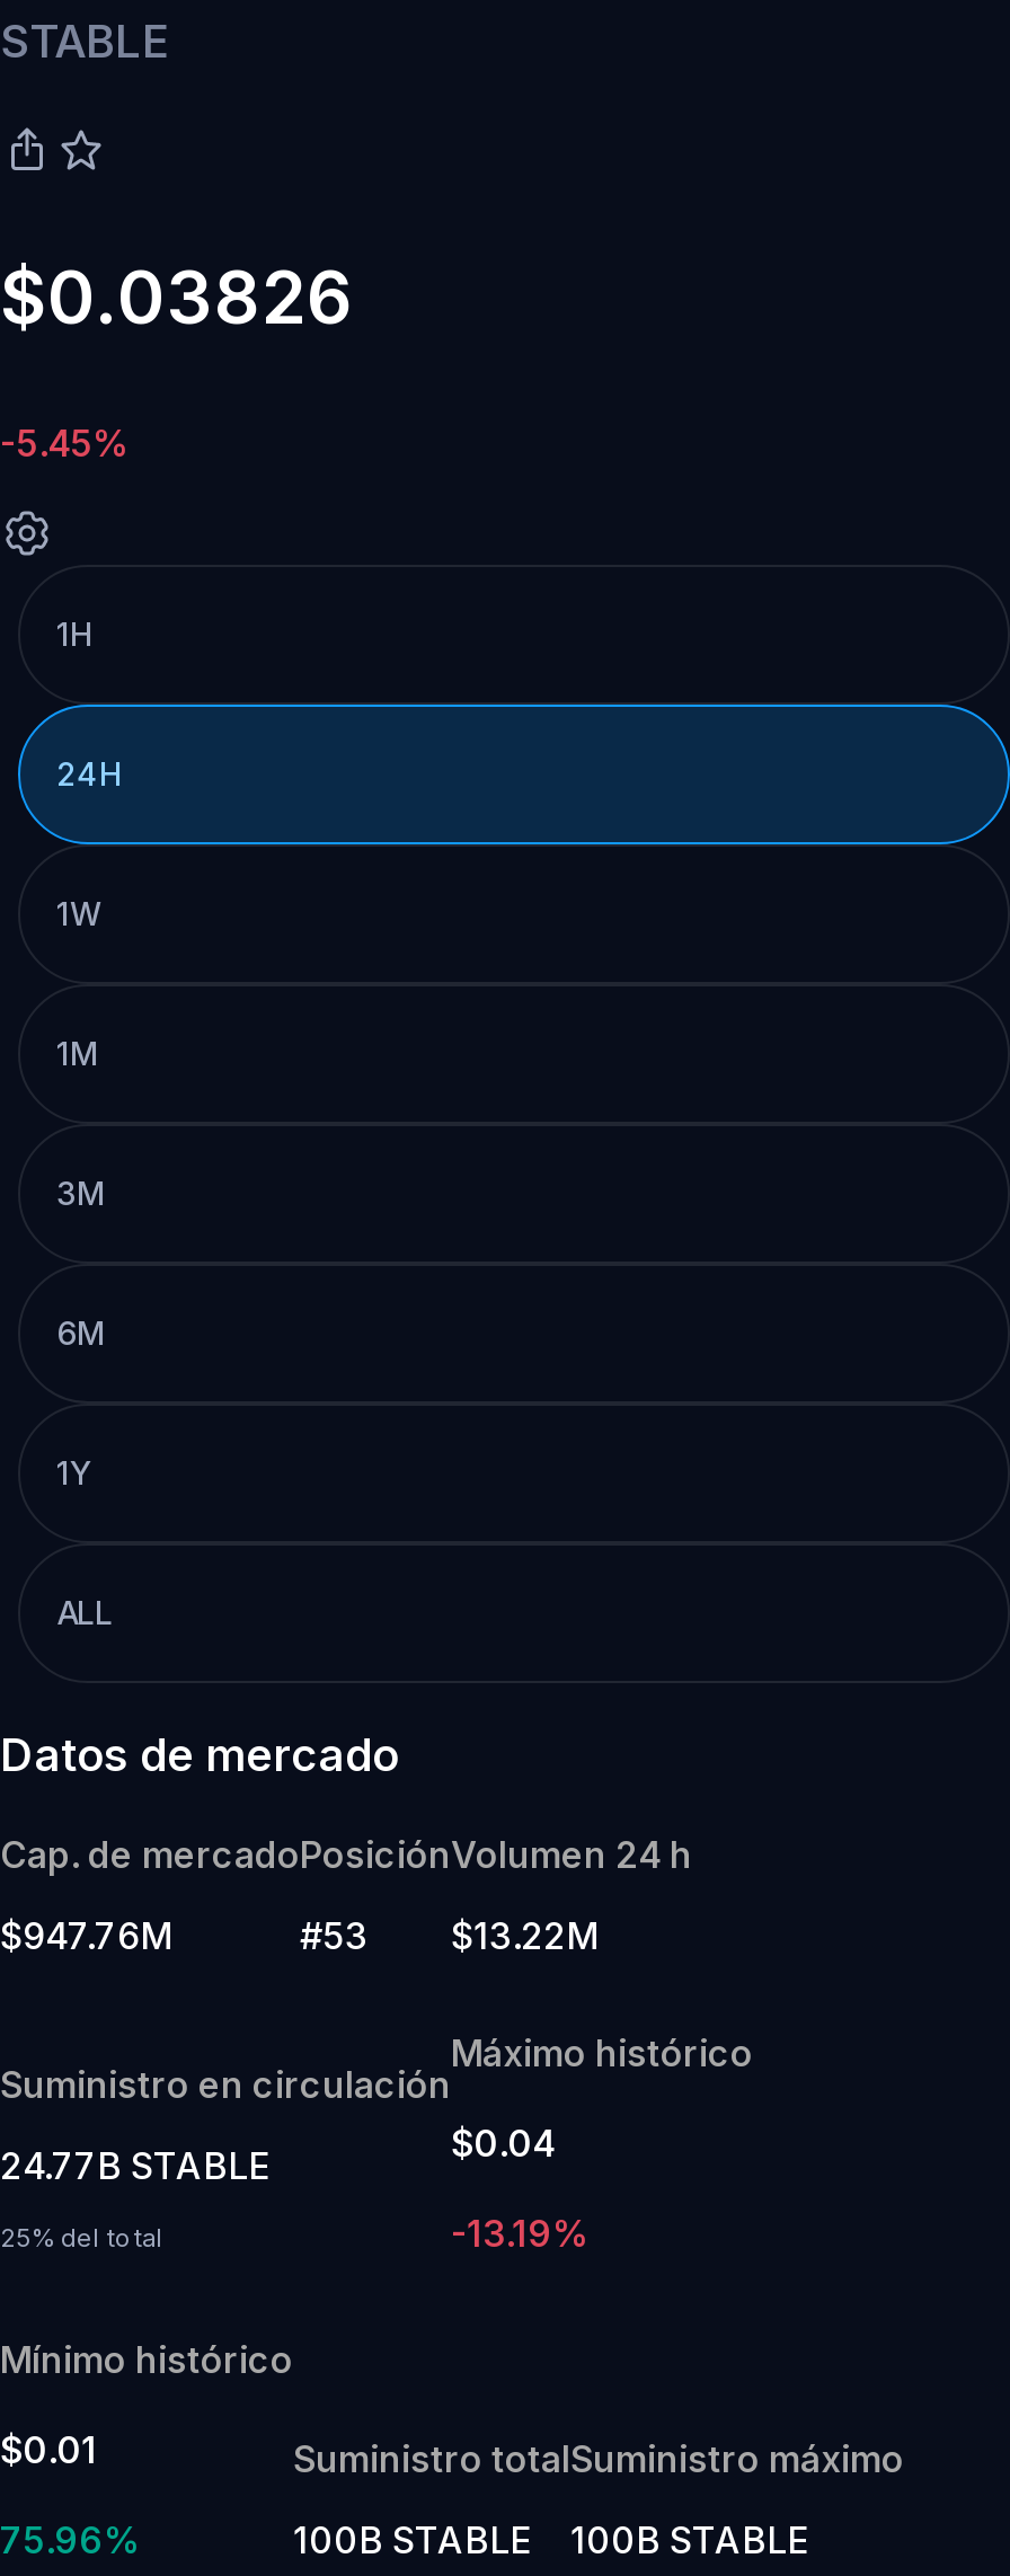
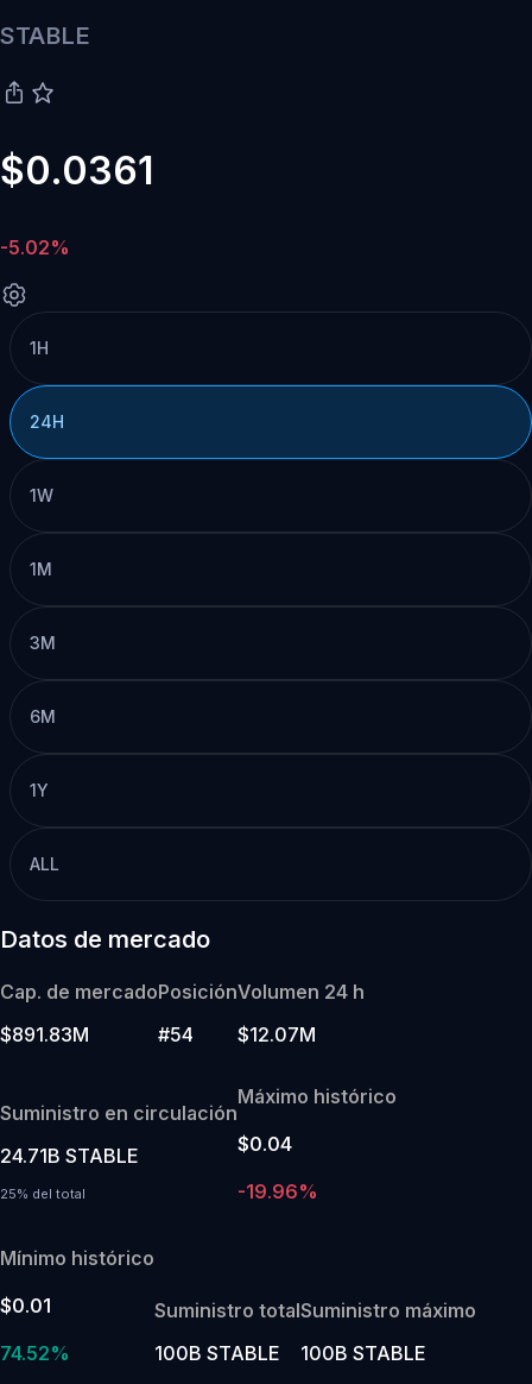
- $0.03826
+ $0.0361

- -5.45%
+ -5.02%

- $947.76M
+ $891.83M

- #53
+ #54

- $13.22M
+ $12.07M

- 24.77B STABLE
+ 24.71B STABLE

- -13.19%
+ -19.96%

- 75.96%
+ 74.52%
